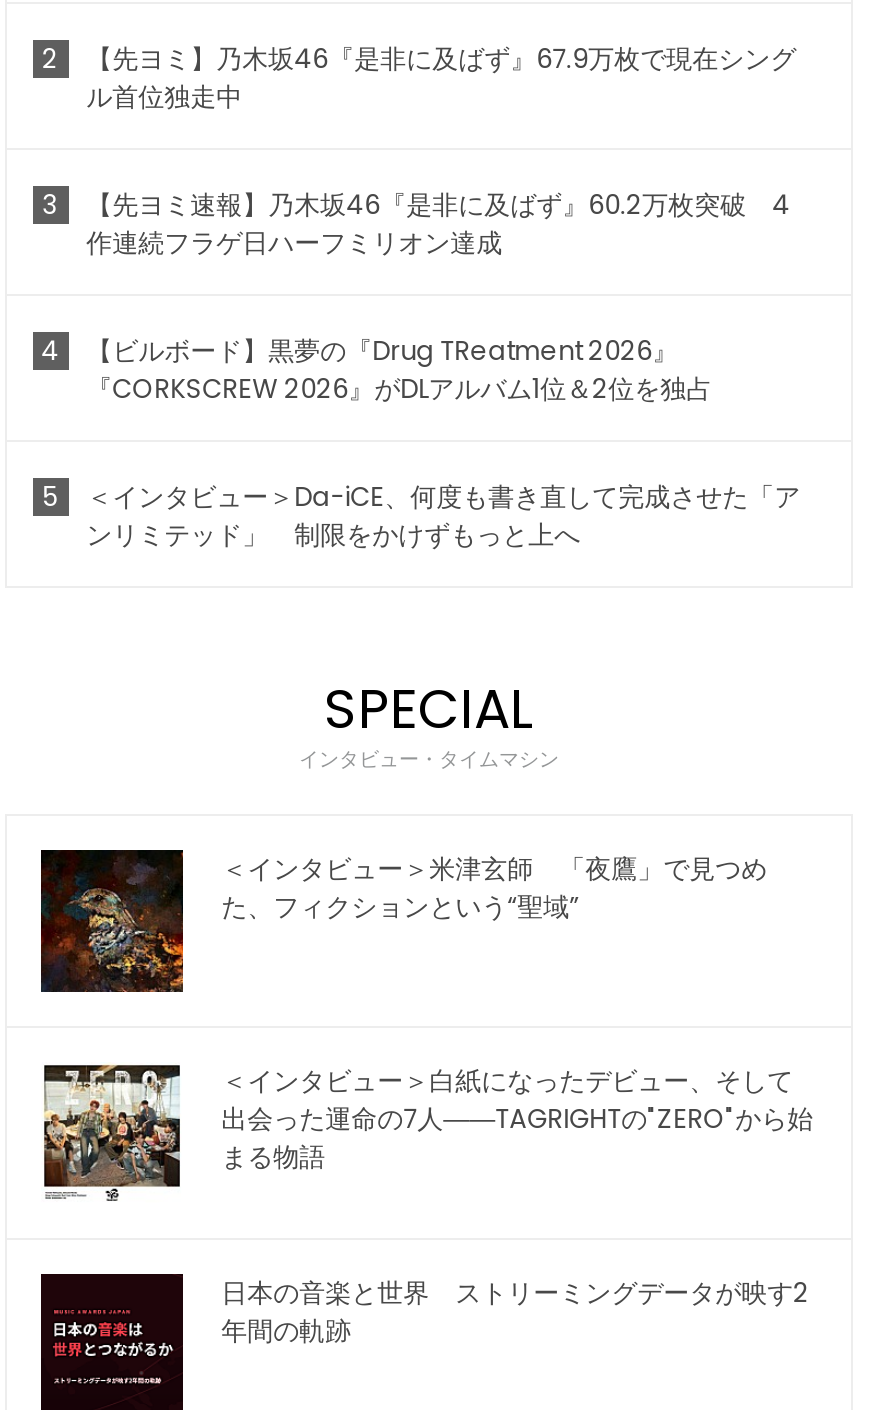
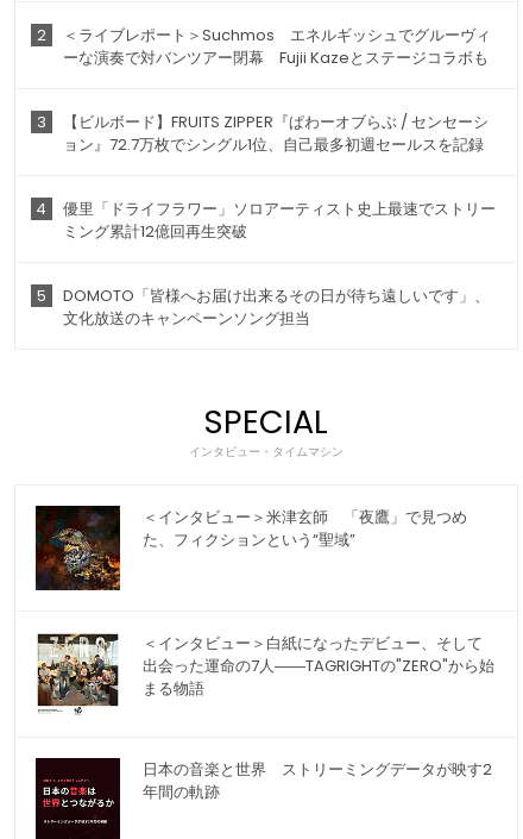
- 【先ヨミ】乃木坂46『是非に及ばず』67.9万枚で現在シング
- ル首位独走中
+ ＜ライブレポート＞Suchmos エネルギッシュでグルーヴィ
+ ーな演奏で対バンツアー閉幕 Fujii Kazeとステージコラボも

- 【先ヨミ速報】乃木坂46『是非に及ばず』60.2万枚突破 4
- 作連続フラゲ日ハーフミリオン達成
+ 【ビルボード】FRUITS ZIPPER『ぱわーオブらぶ / センセーシ
+ ョン』72.7万枚でシングル1位、自己最多初週セールスを記録

- 【ビルボード】黒夢の『Drug TReatment 2026』
- 『CORKSCREW 2026』がDLアルバム1位＆2位を独占
+ 優里「ドライフラワー」ソロアーティスト史上最速でストリー
+ ミング累計12億回再生突破

- ＜インタビュー＞Da-iCE、何度も書き直して完成させた「ア
- ンリミテッド」 制限をかけずもっと上へ
+ DOMOTO「皆様へお届け出来るその日が待ち遠しいです」、
+ 文化放送のキャンペーンソング担当
